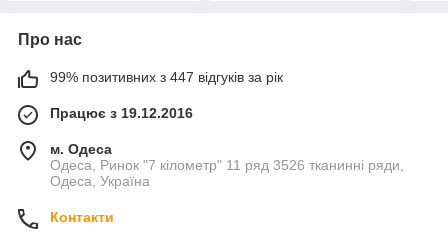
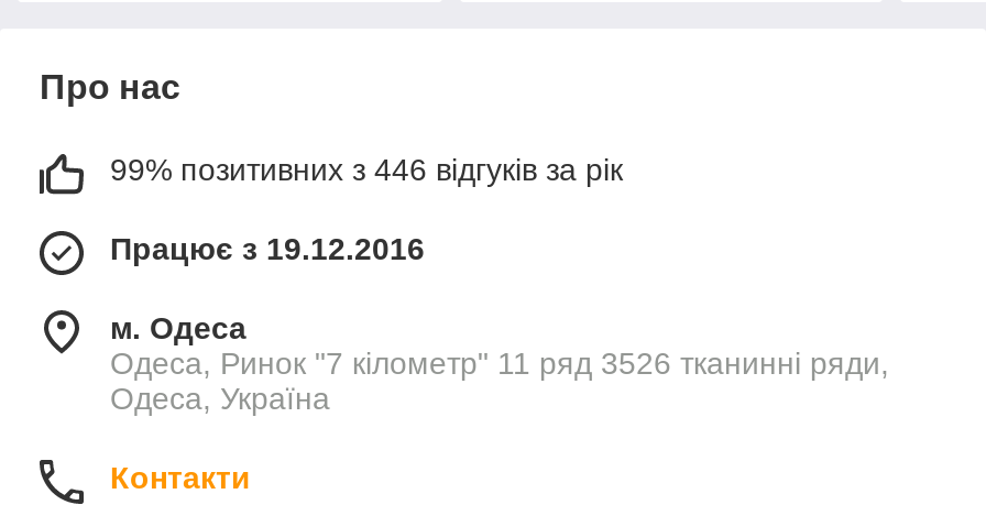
- 99% позитивних з 447 відгуків за рік
+ 99% позитивних з 446 відгуків за рік
